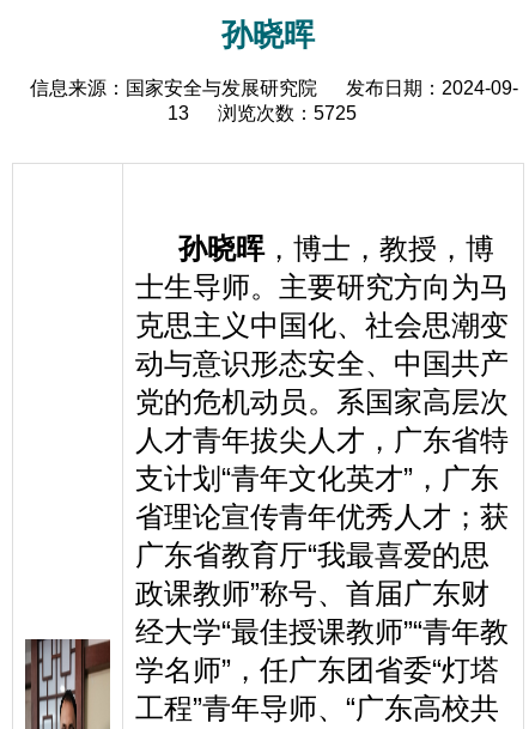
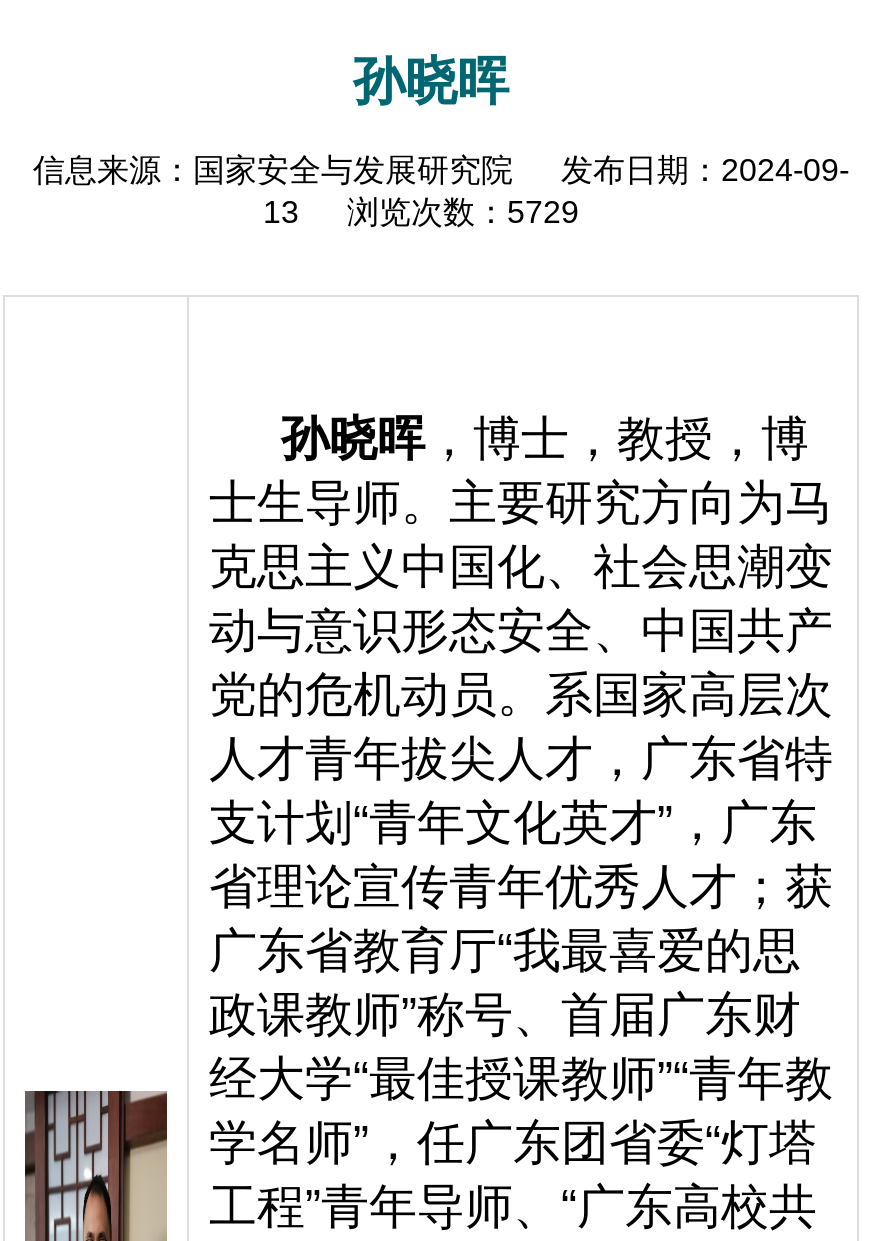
- 13 浏览次数：5725
+ 13 浏览次数：5729
